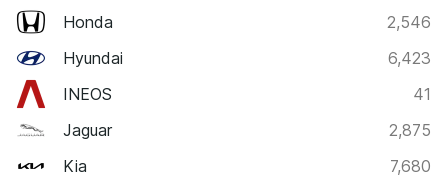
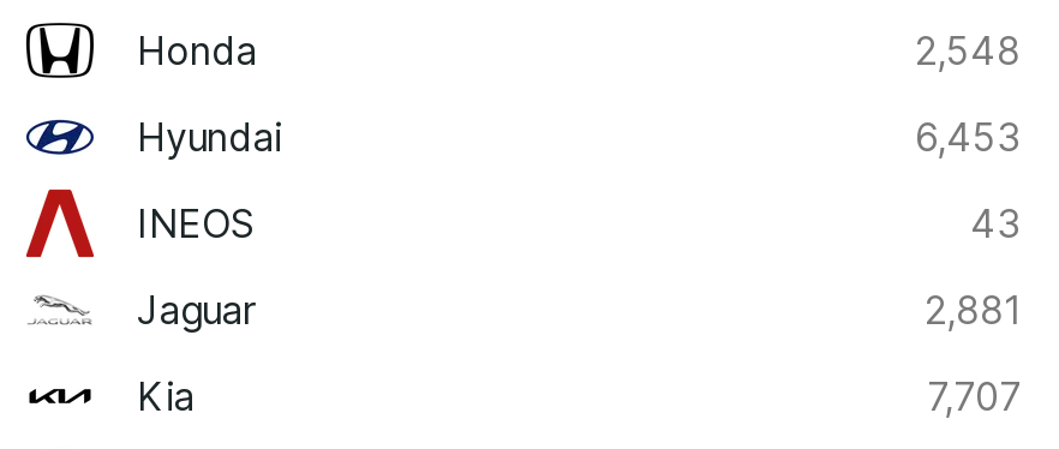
- 2,546
+ 2,548

- 6,423
+ 6,453

- 41
+ 43

- 2,875
+ 2,881

- 7,680
+ 7,707
